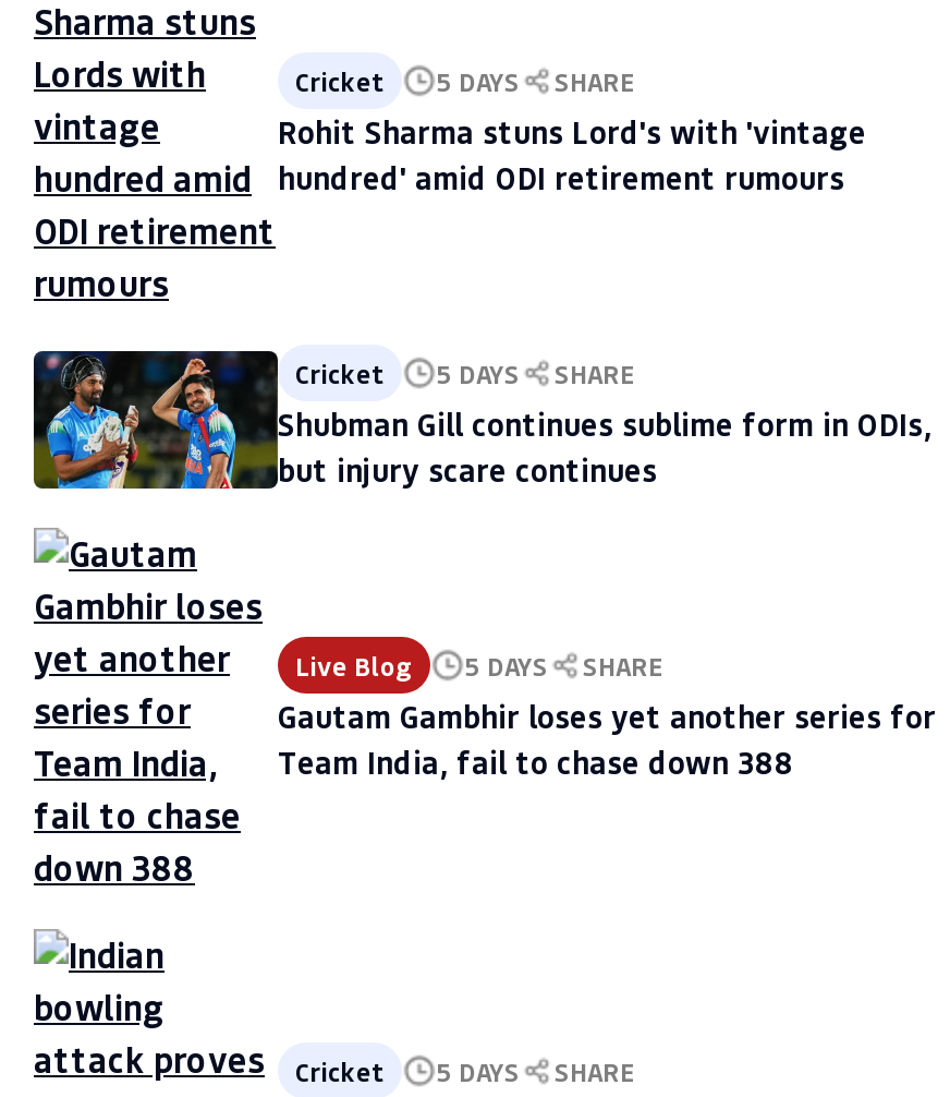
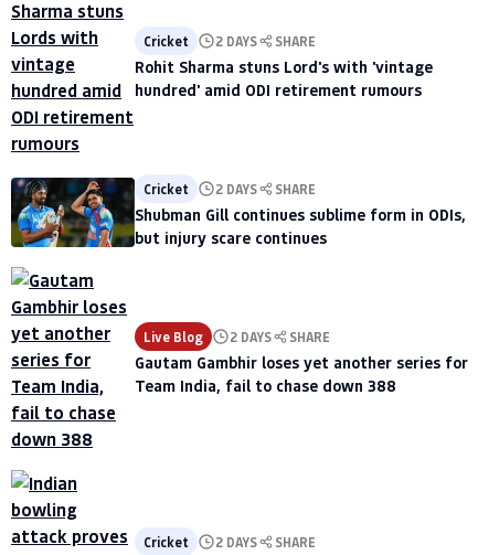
- Cricket 5 DAYS SHARE
+ Cricket 2 DAYS SHARE

- Cricket 5 DAYS SHARE
+ Cricket 2 DAYS SHARE

- Live Blog 5 DAYS SHARE
+ Live Blog 2 DAYS SHARE

- Cricket 5 DAYS SHARE
+ Cricket 2 DAYS SHARE
